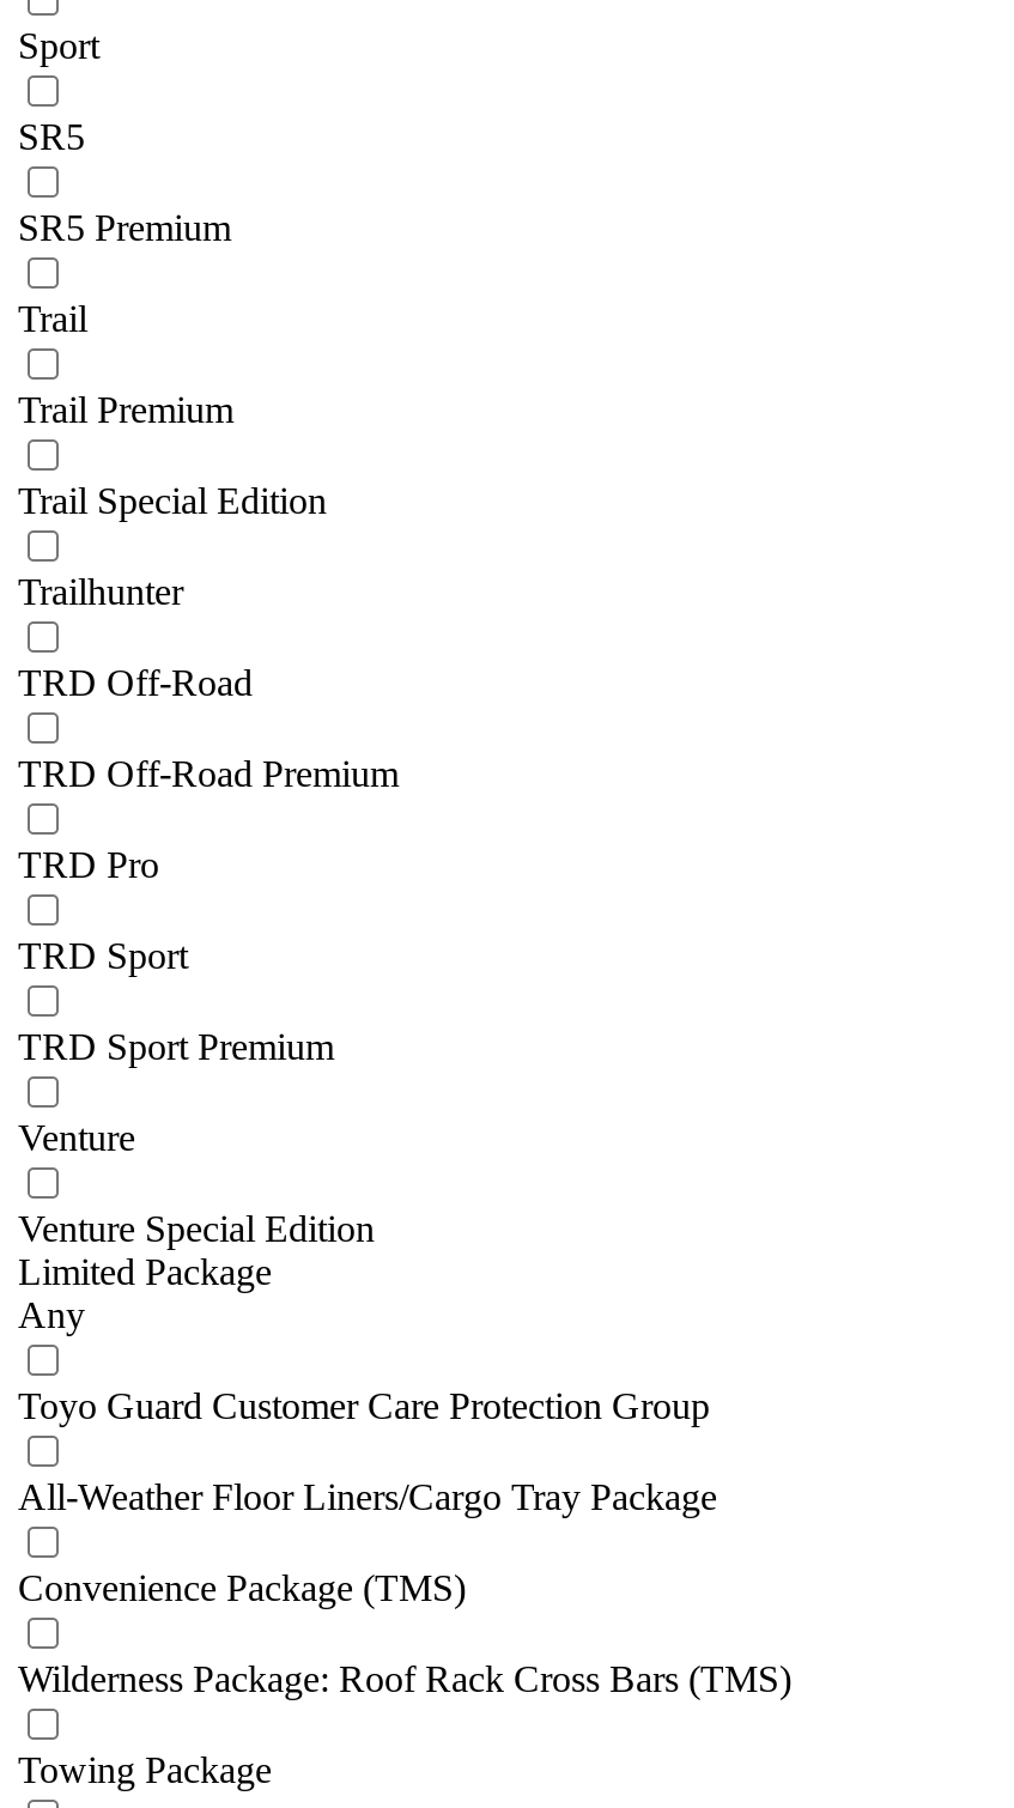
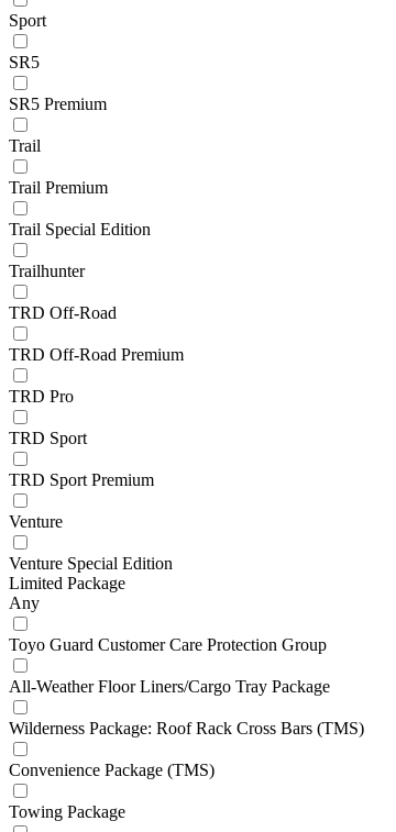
moved down: Convenience Package (TMS)

moved up: Wilderness Package: Roof Rack Cross Bars (TMS)
